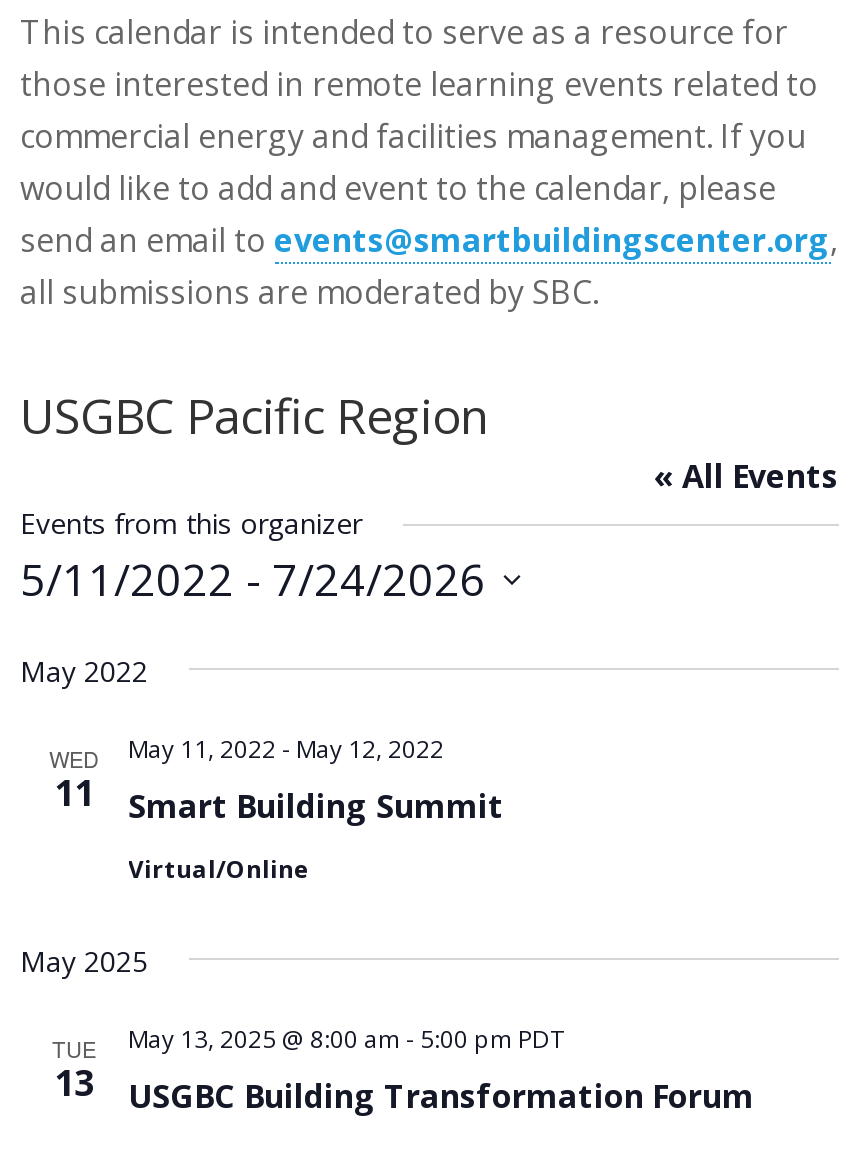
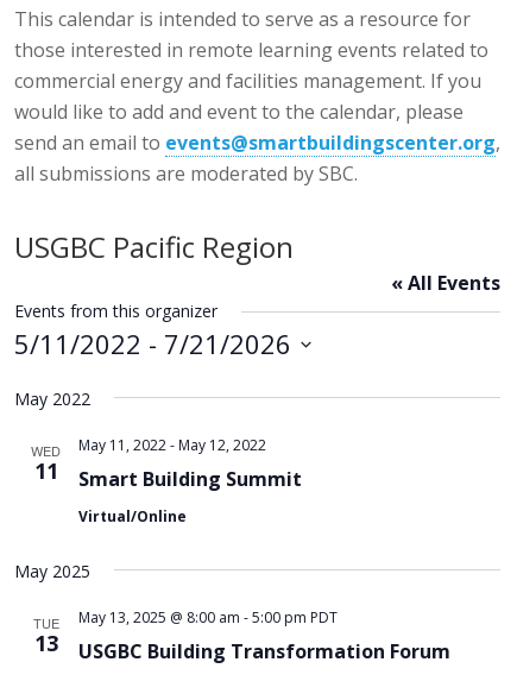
- 5/11/2022 - 7/24/2026
+ 5/11/2022 - 7/21/2026
